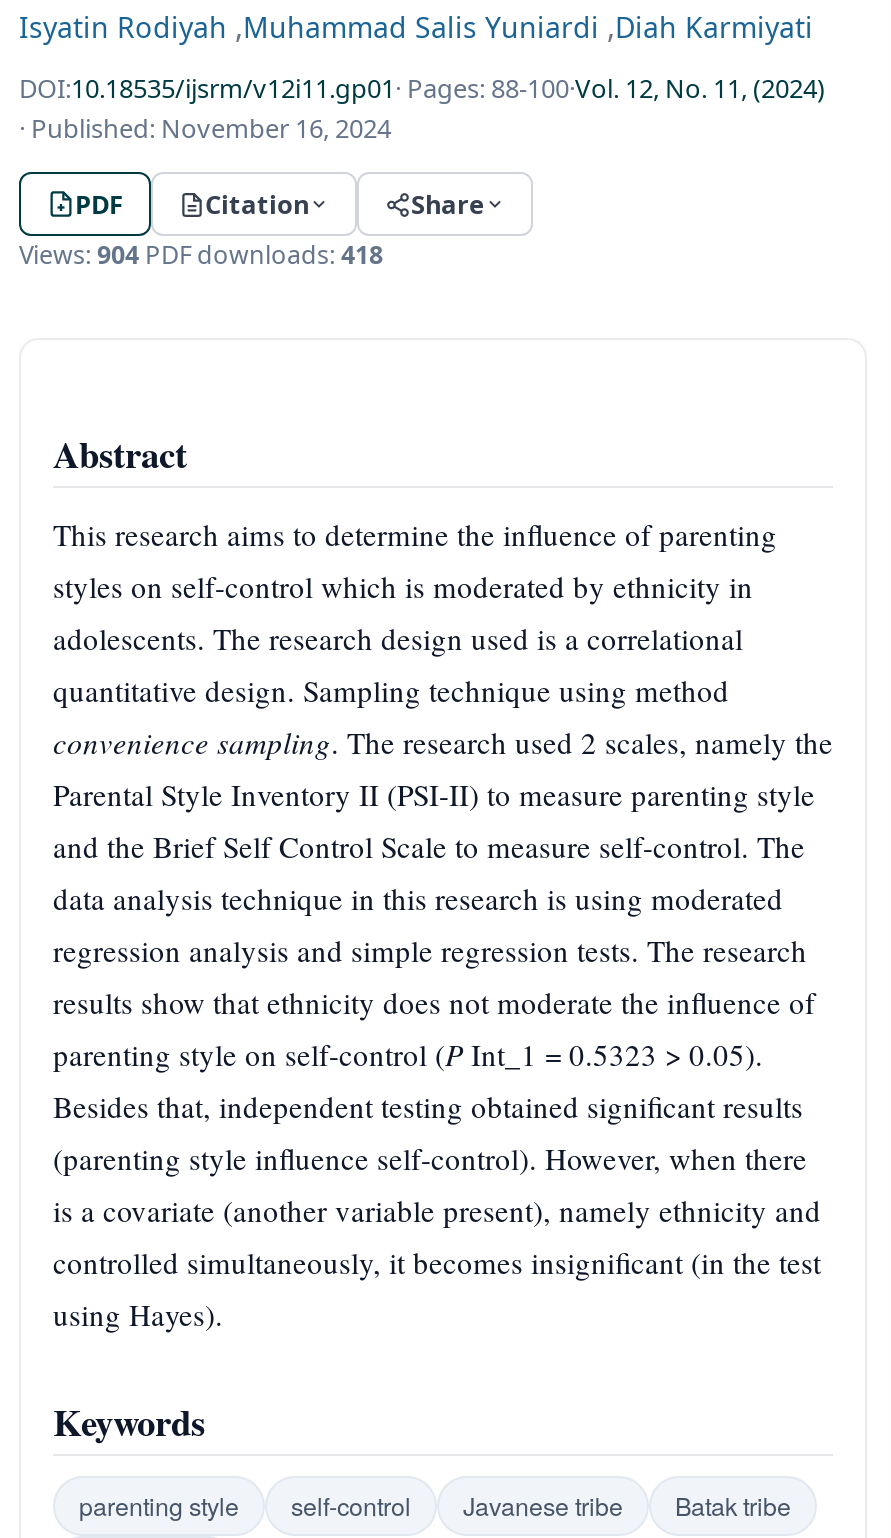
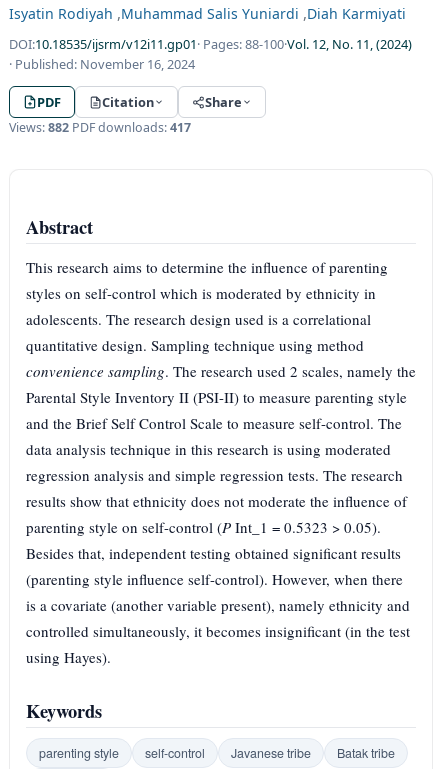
- Views: 904 PDF downloads: 418
+ Views: 882 PDF downloads: 417
